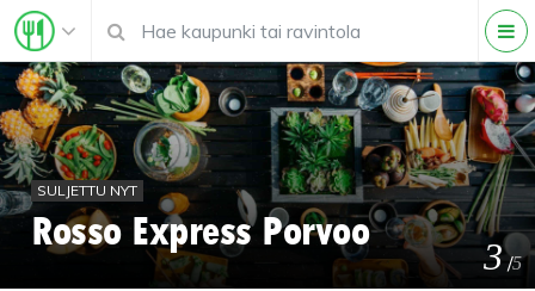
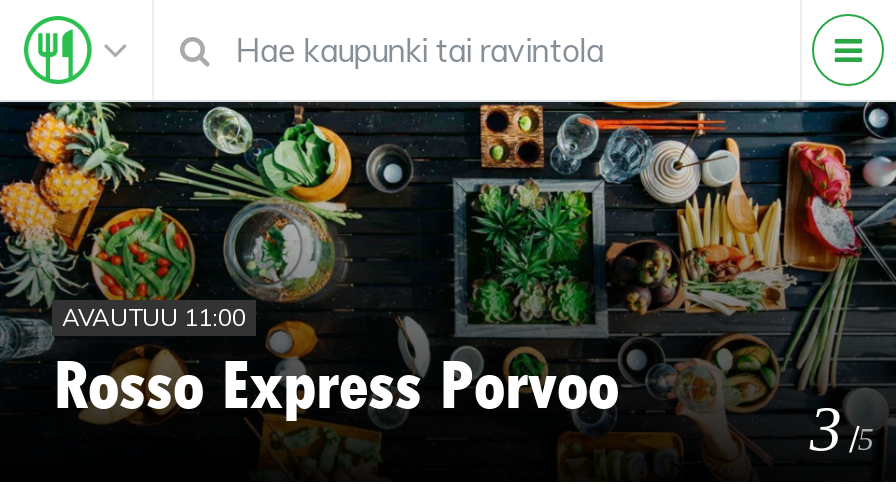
- SULJETTU NYT
+ AVAUTUU 11:00
